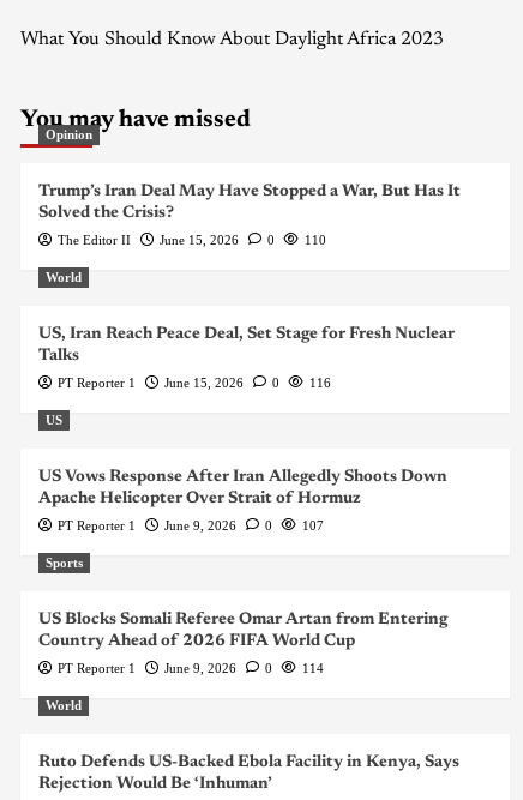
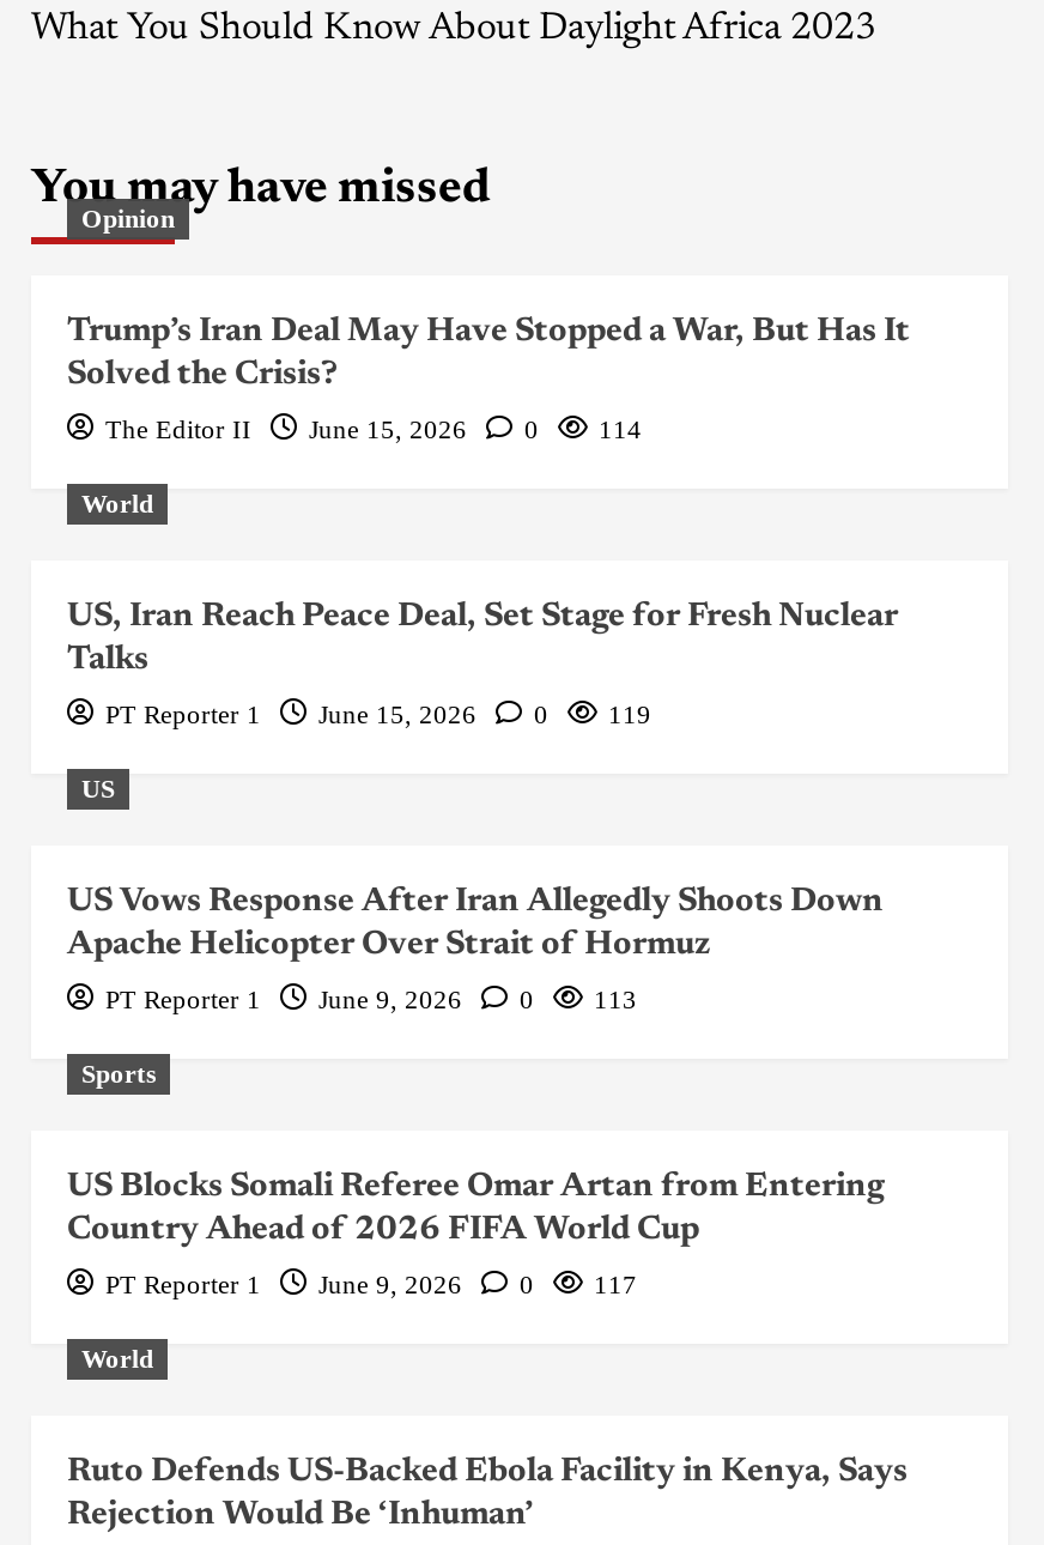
- 110
+ 114

- 116
+ 119

- 107
+ 113

- 114
+ 117
